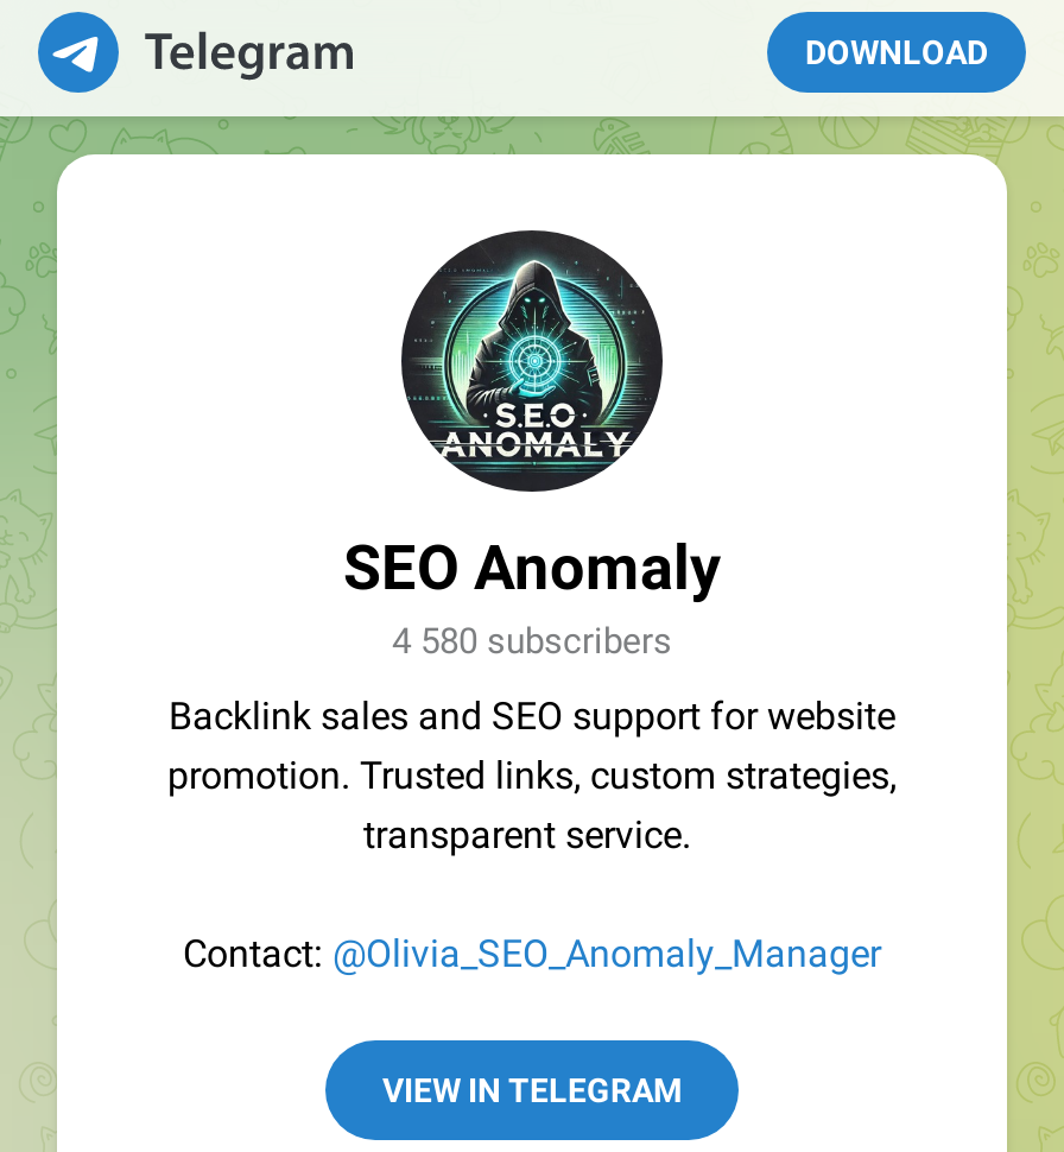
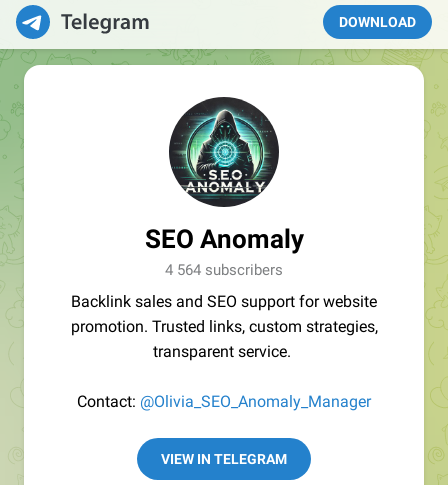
- 4 580 subscribers
+ 4 564 subscribers
